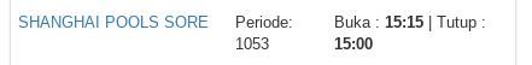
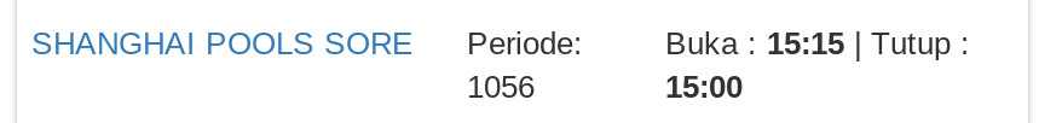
- 1053
+ 1056
